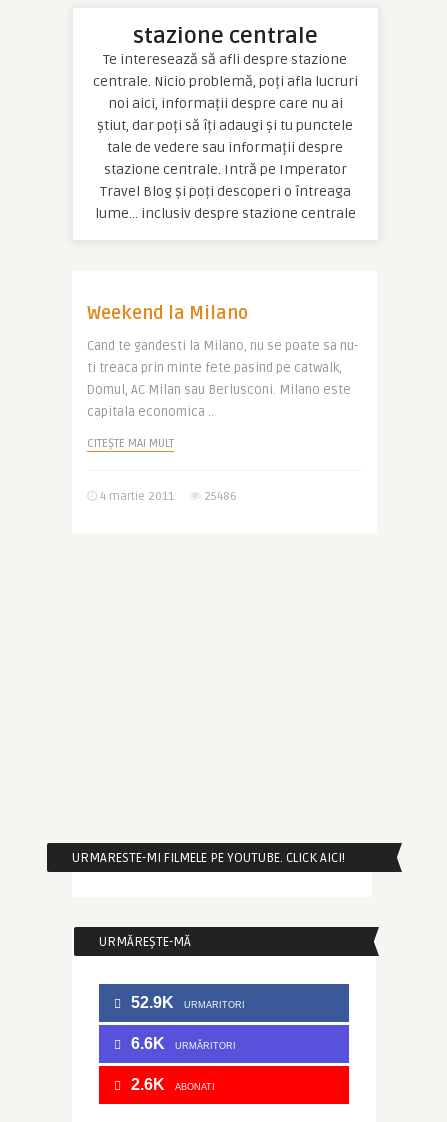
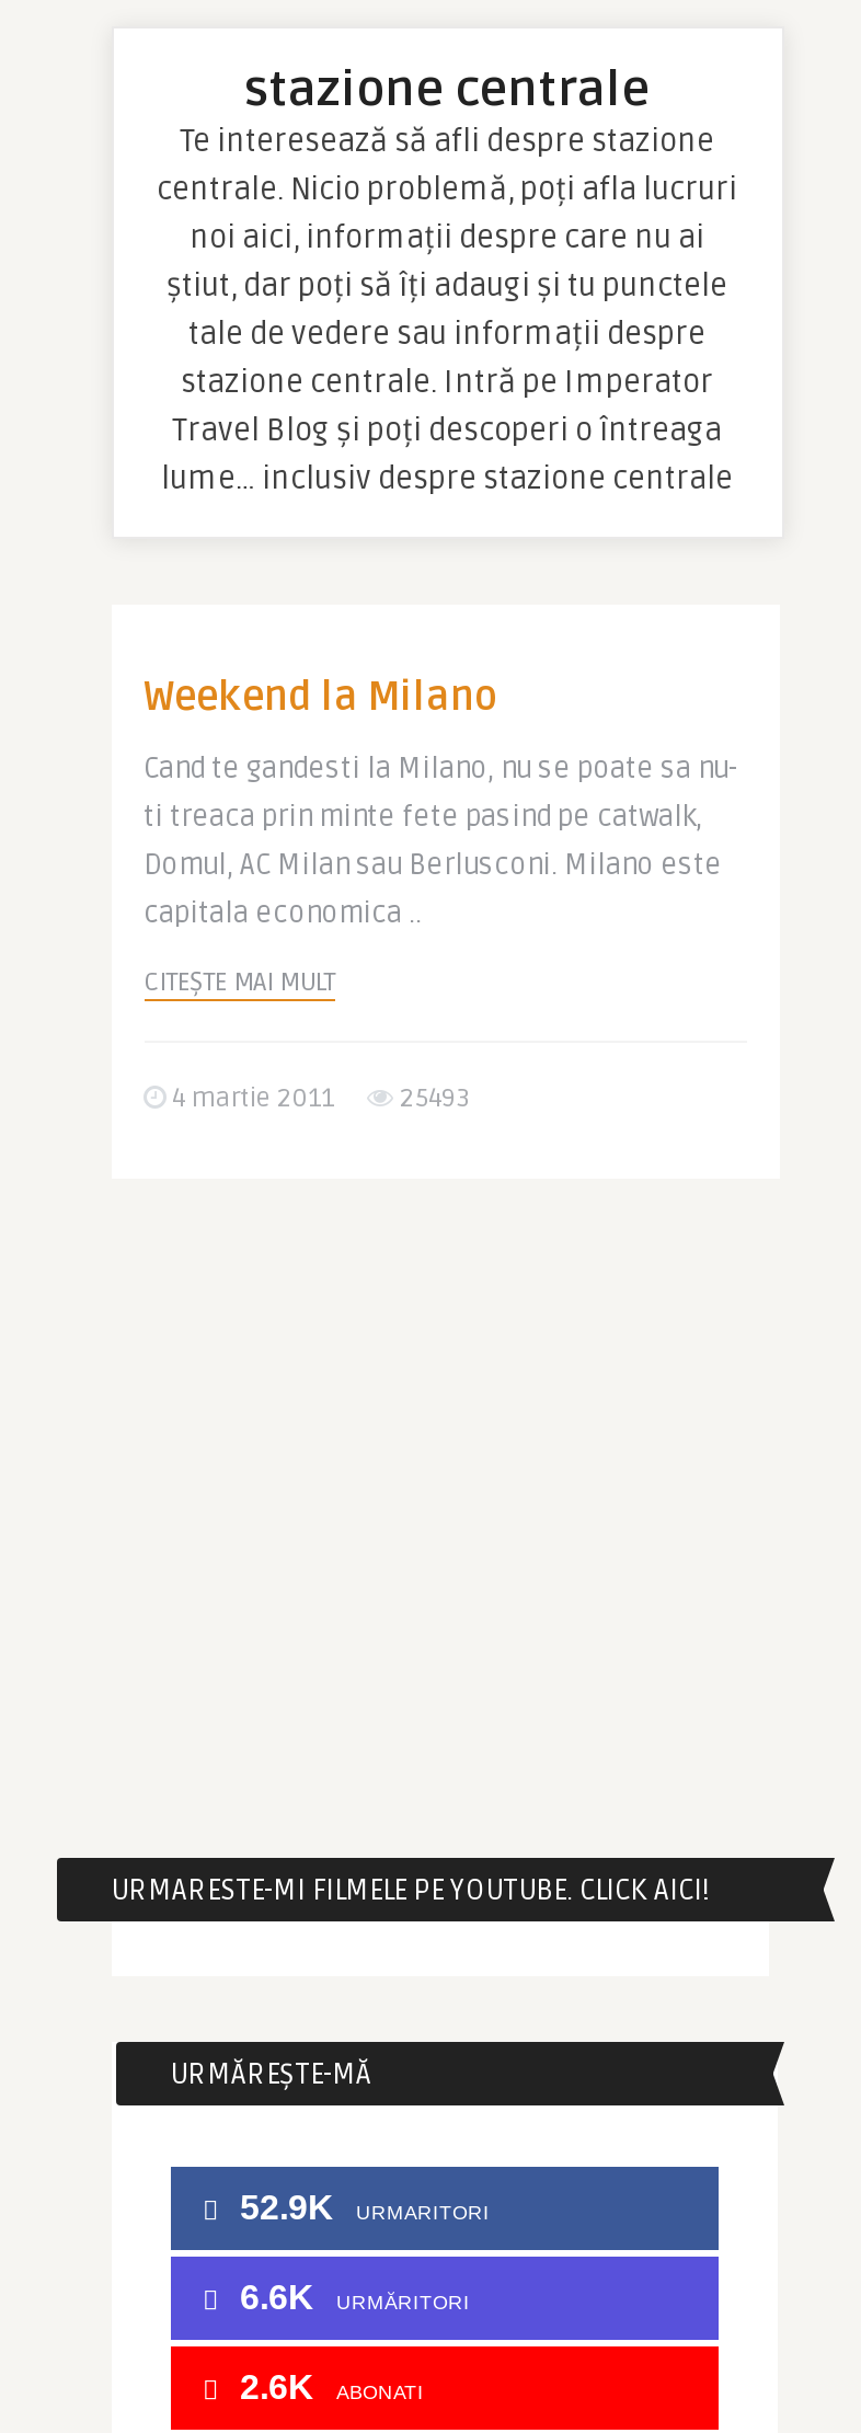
- 4 martie 2011 25486
+ 4 martie 2011 25493
